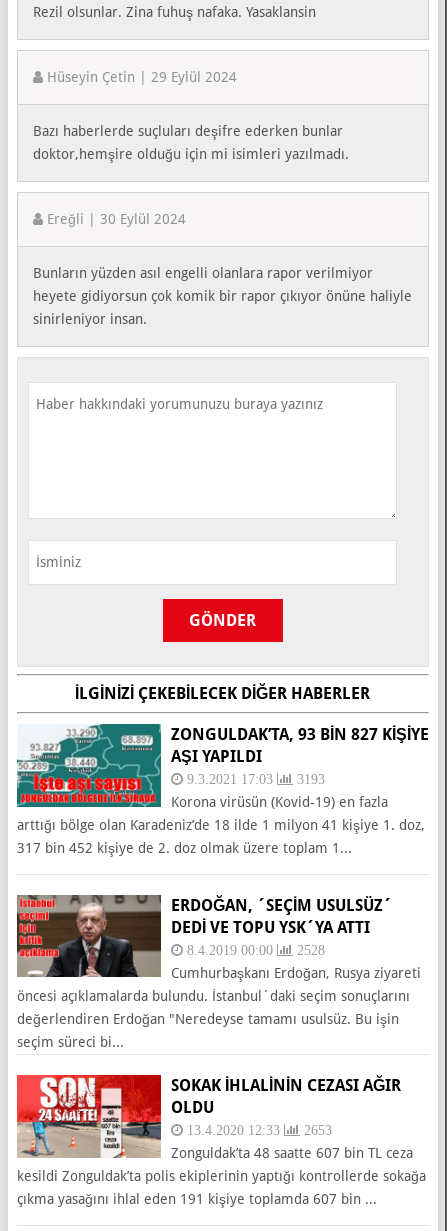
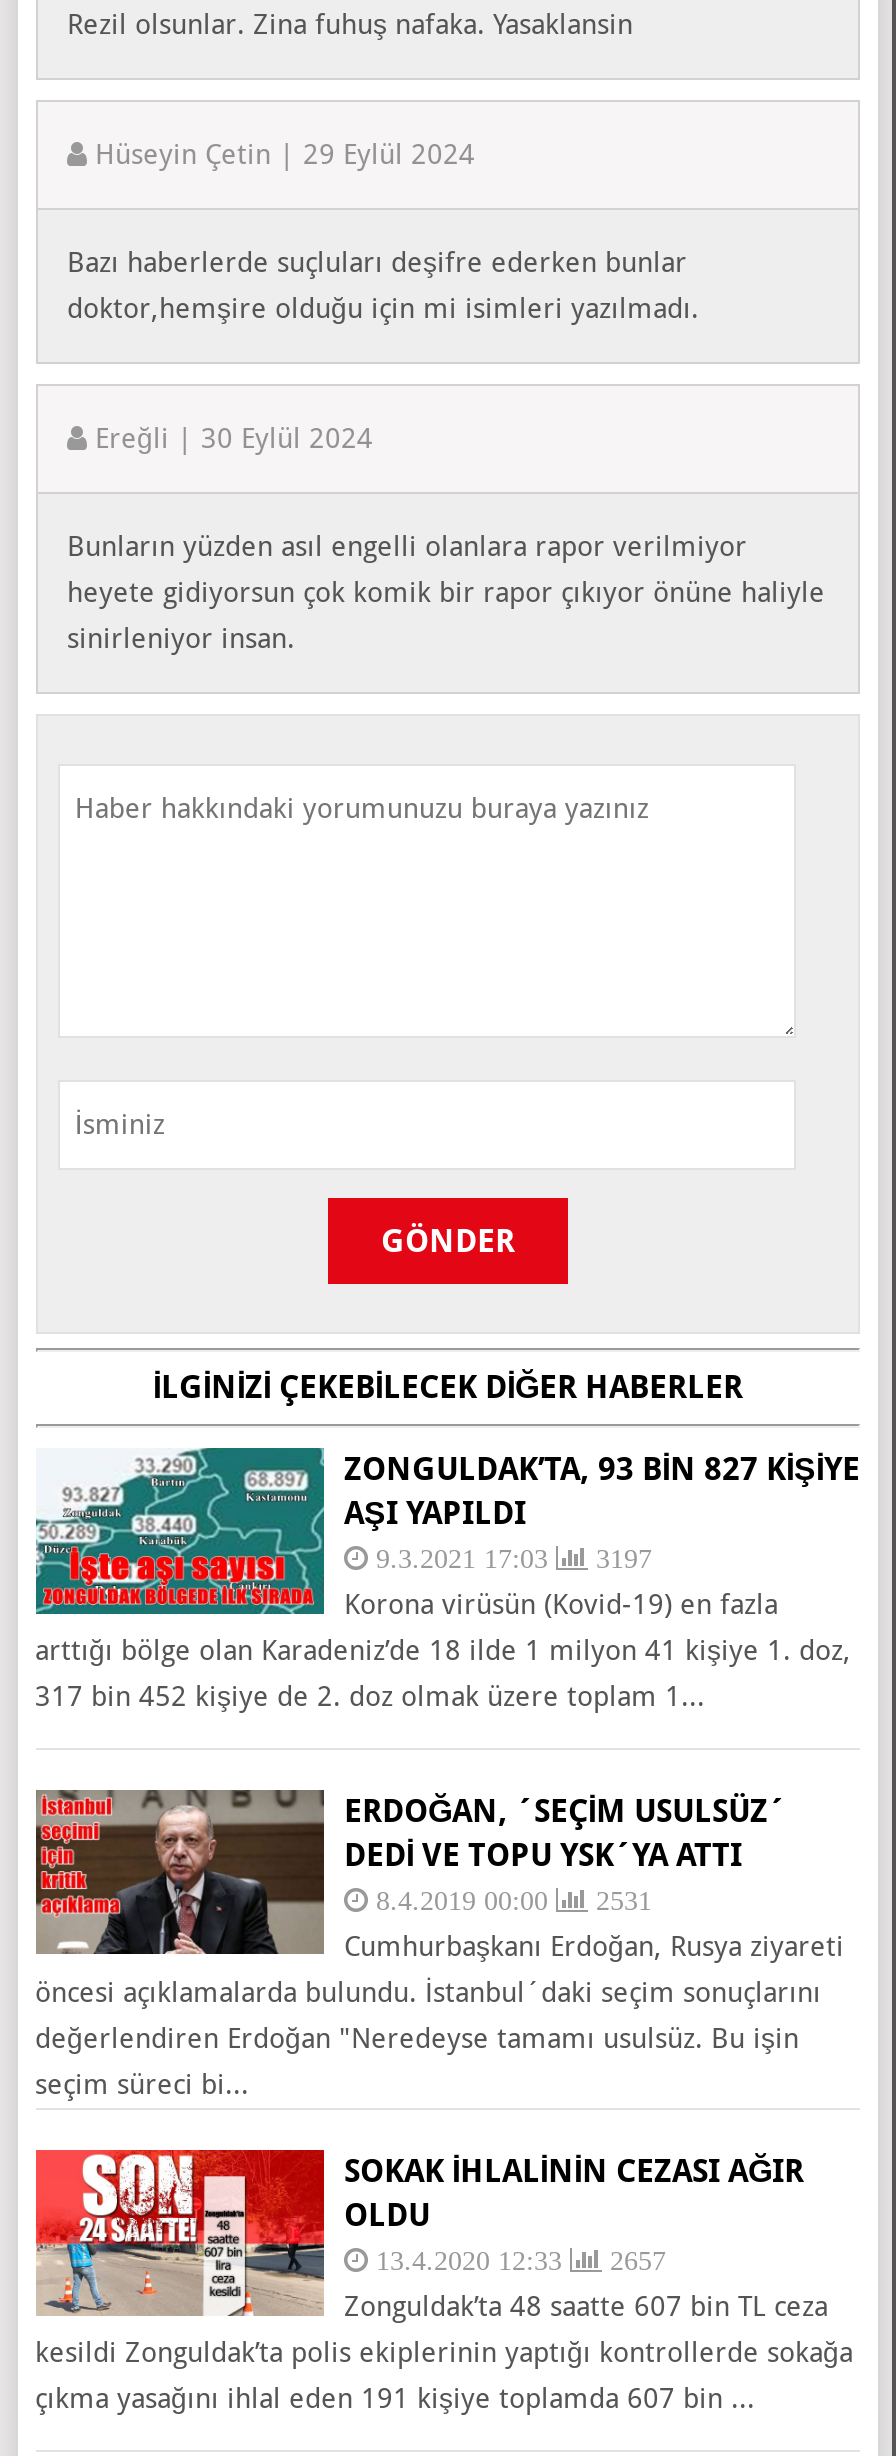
- 9.3.2021 17:03 3193
+ 9.3.2021 17:03 3197

- 8.4.2019 00:00 2528
+ 8.4.2019 00:00 2531

- 13.4.2020 12:33 2653
+ 13.4.2020 12:33 2657
